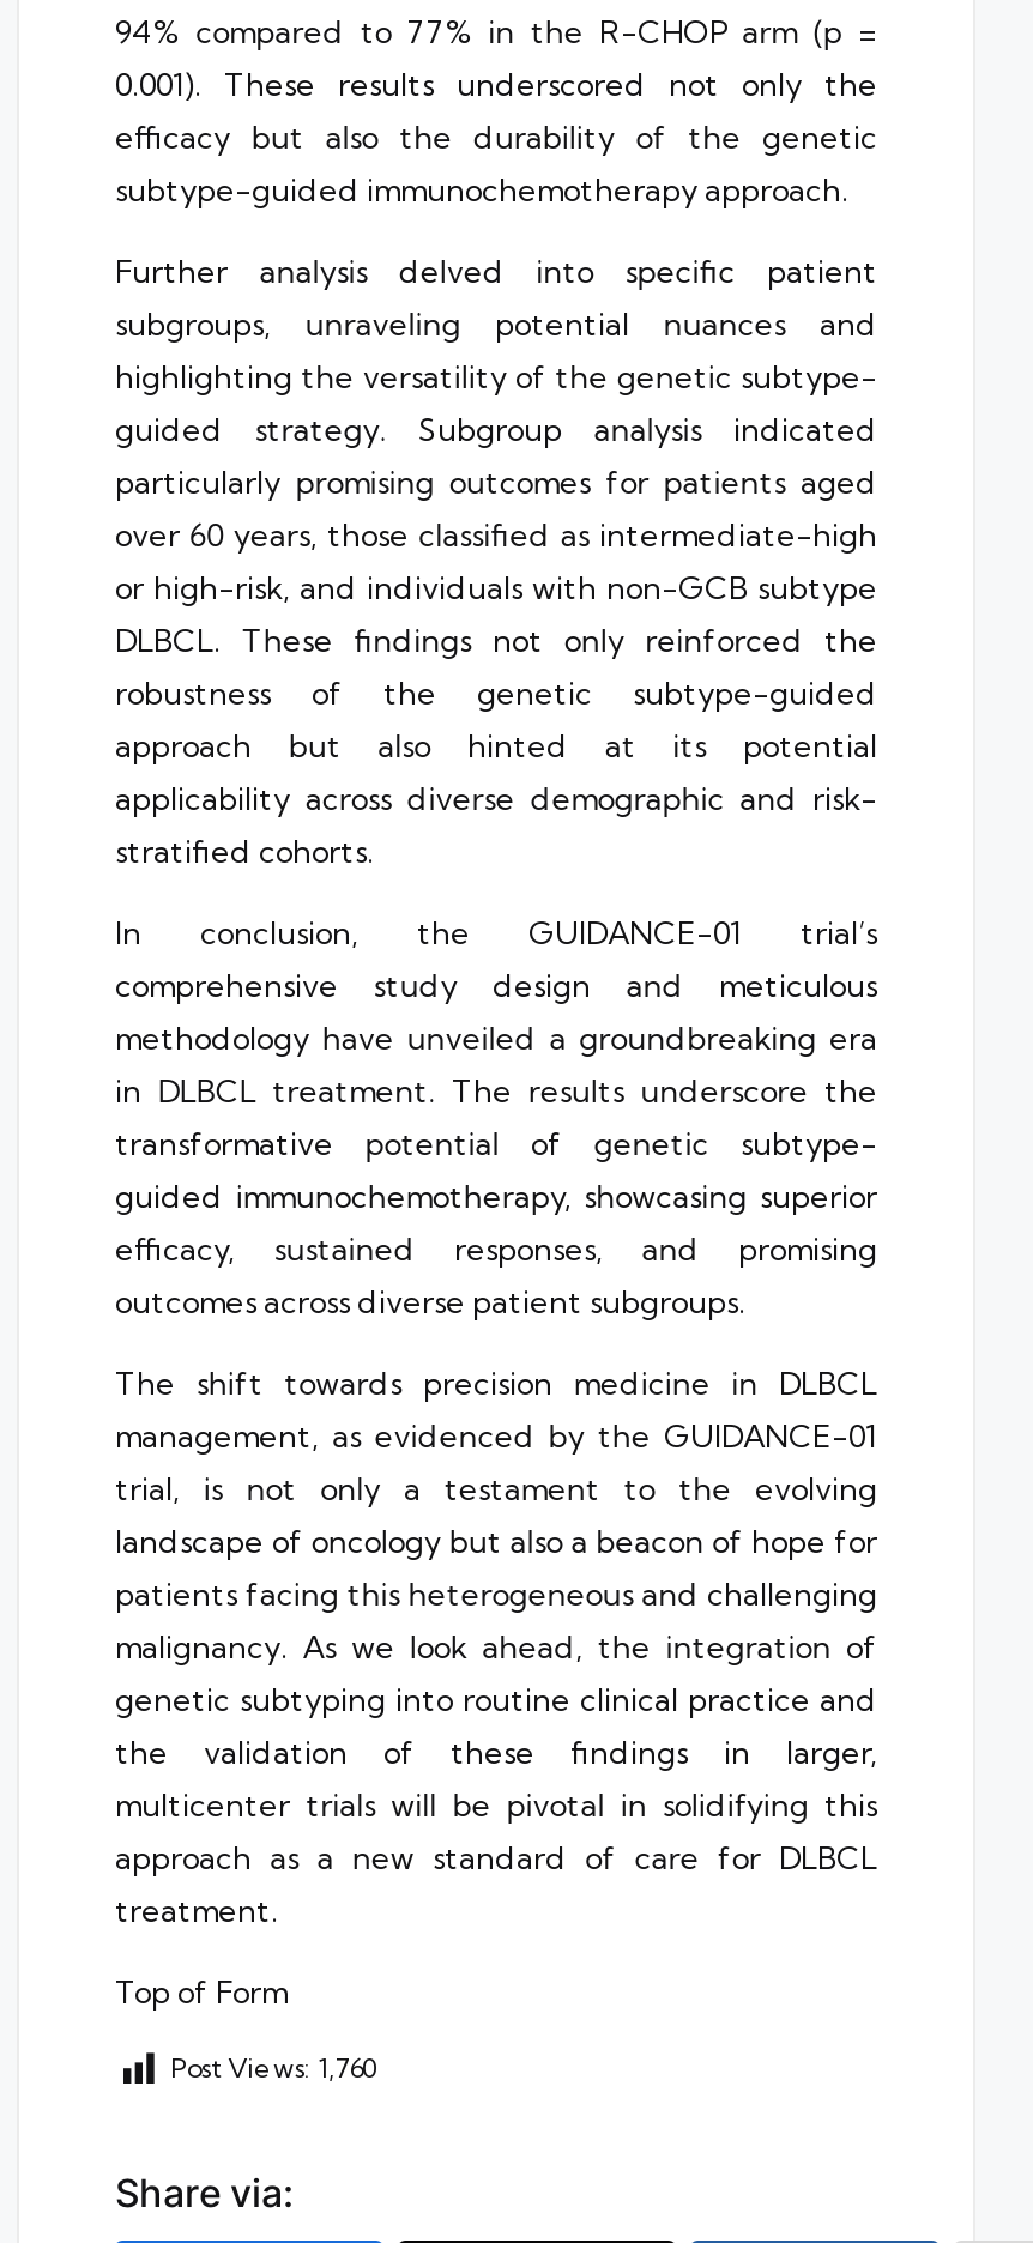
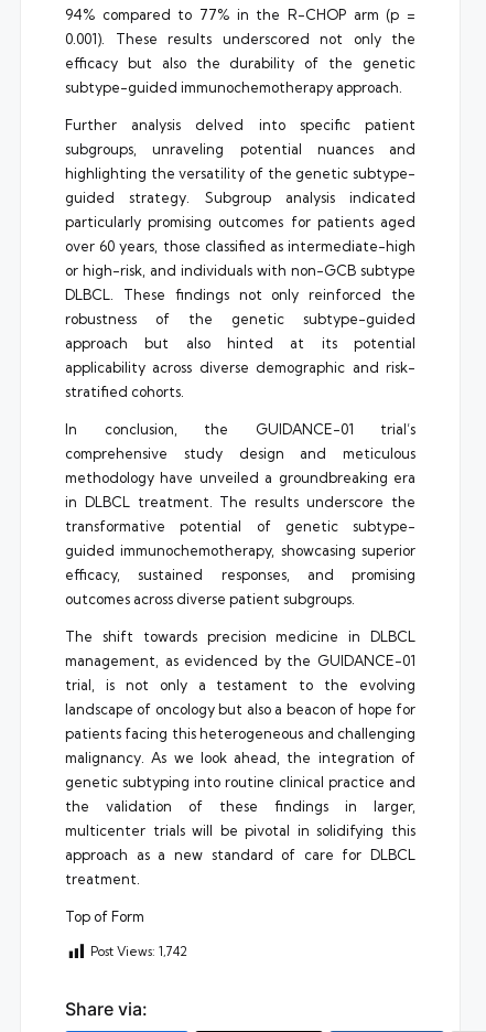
- Post Views: 1,760
+ Post Views: 1,742
